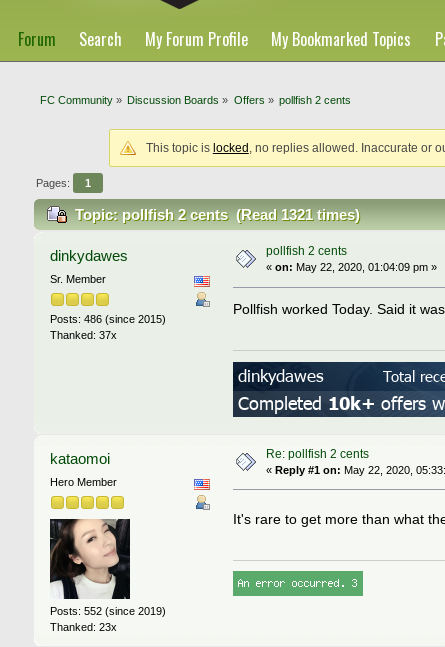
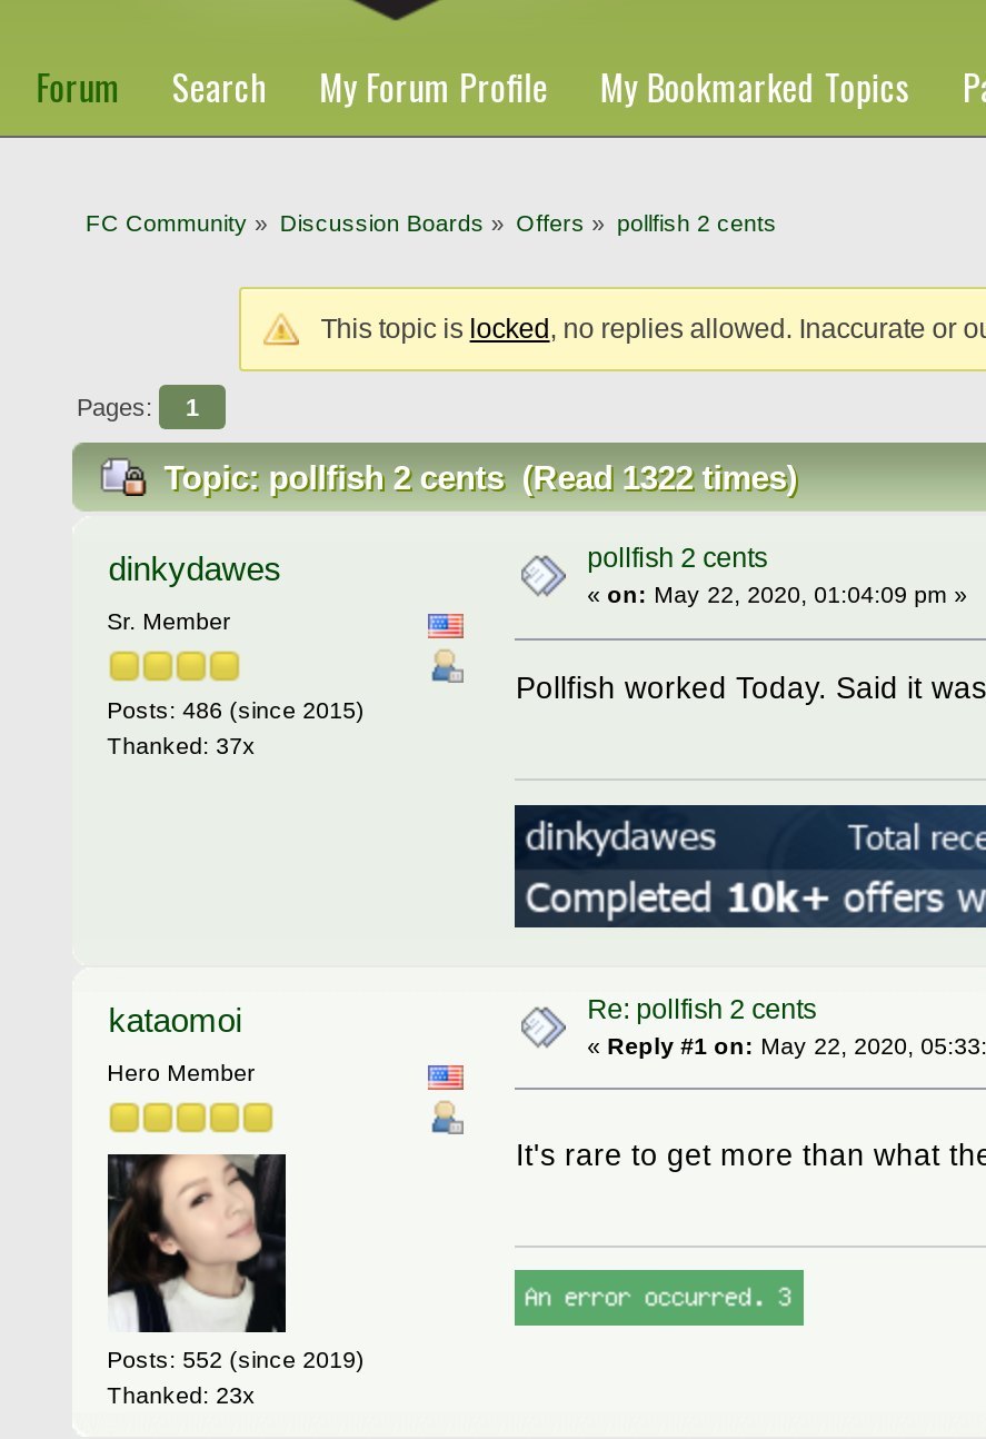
- Topic: pollfish 2 cents (Read 1321 times)
+ Topic: pollfish 2 cents (Read 1322 times)
